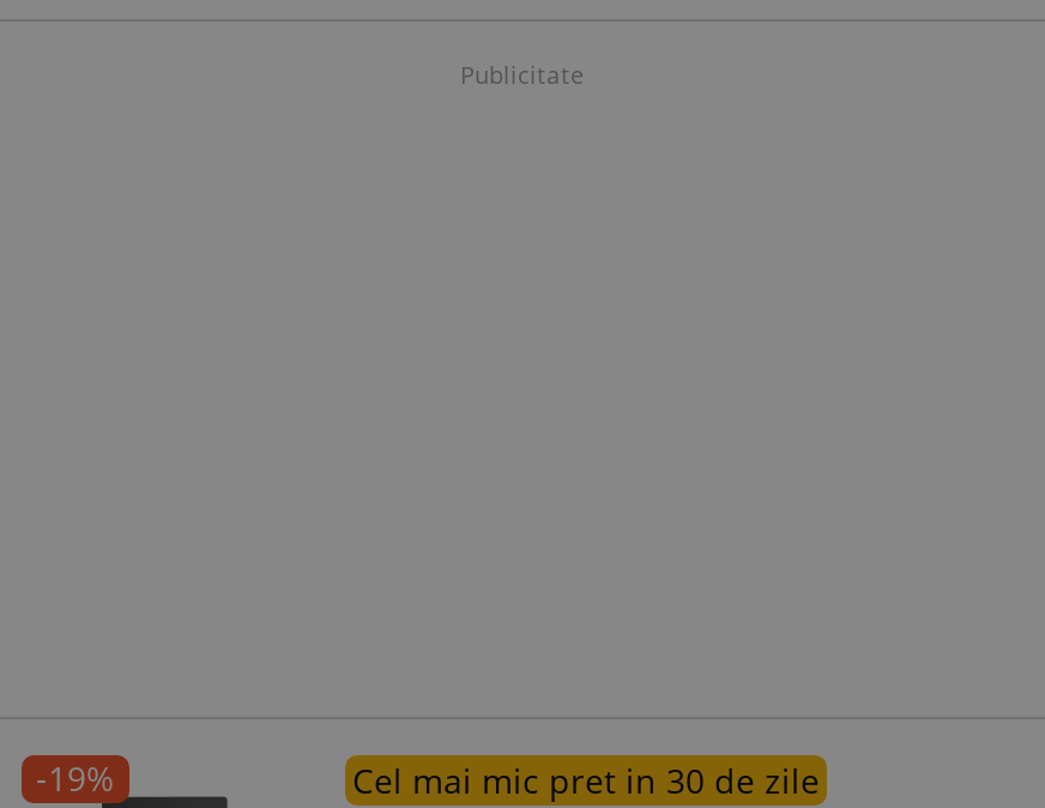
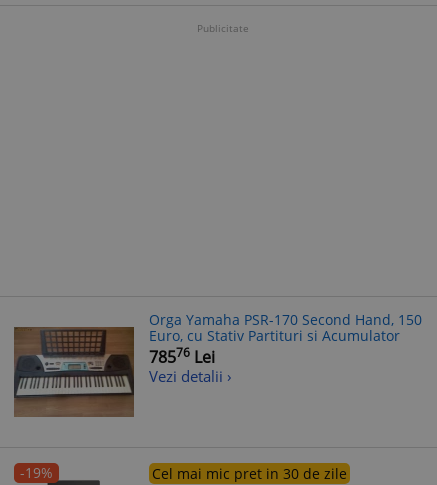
+ [image]
+ Orga Yamaha PSR-170 Second Hand, 150
+ Euro, cu Stativ Partituri si Acumulator
+ 78576 Lei
+ Vezi detalii ›
